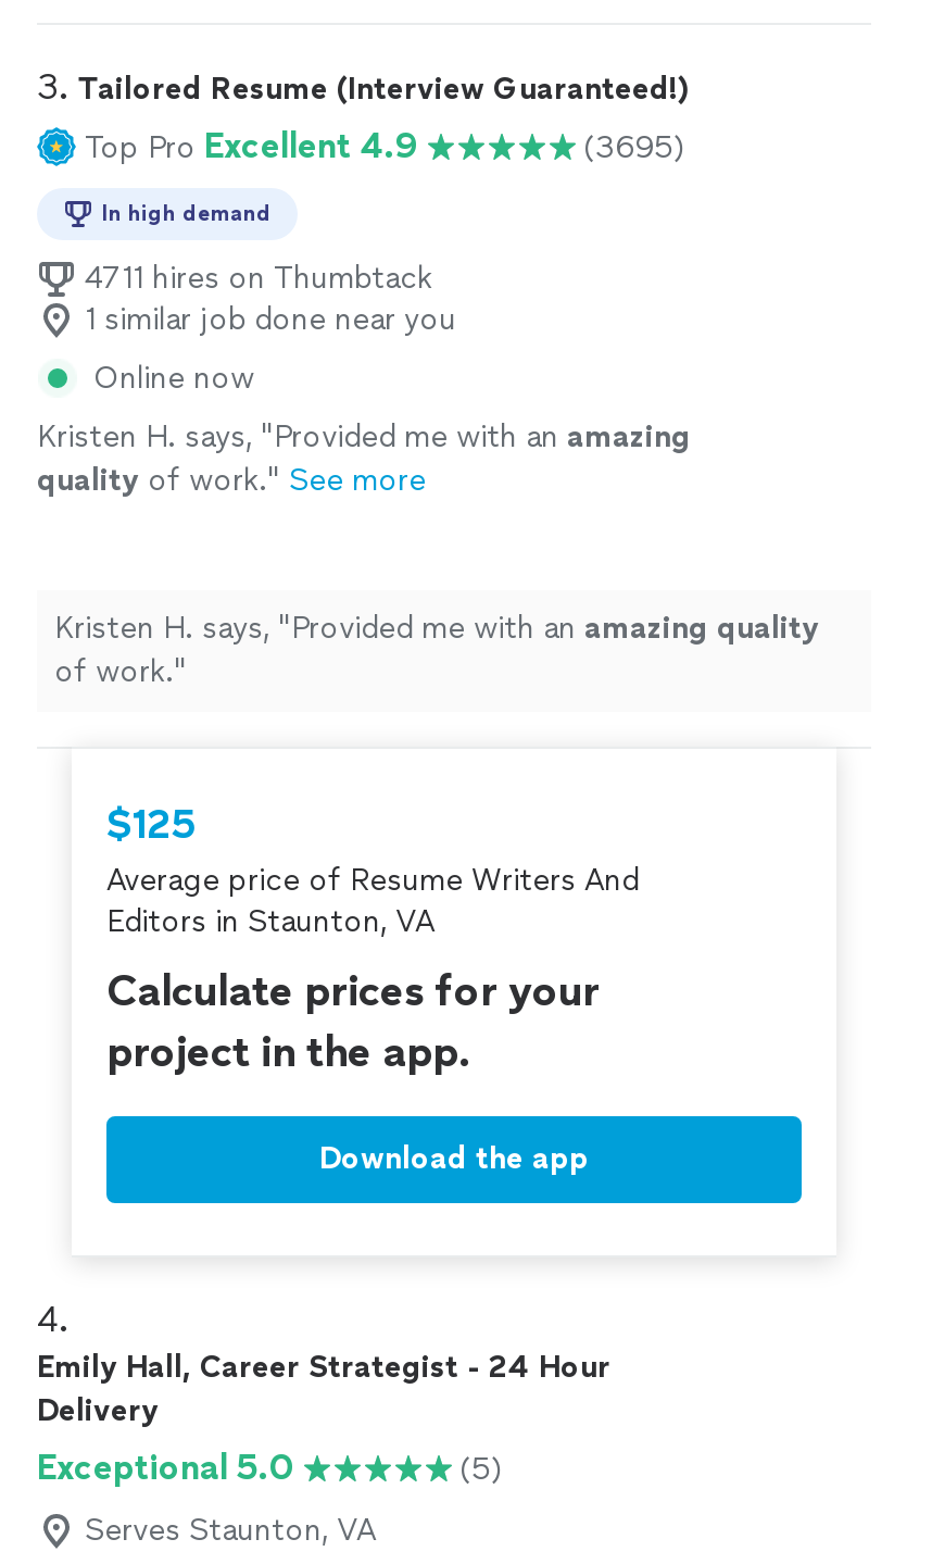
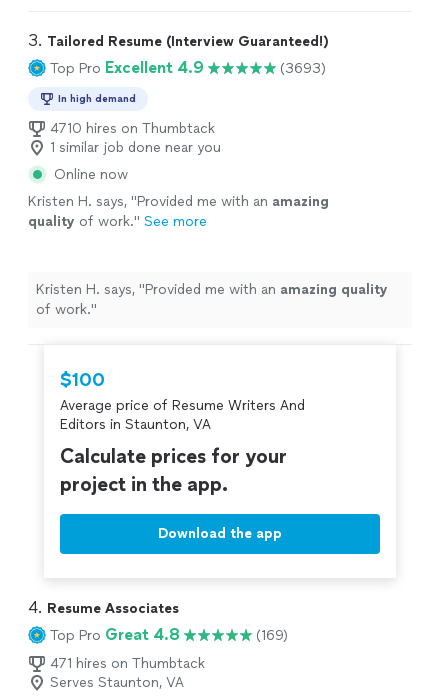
- (3695)
+ (3693)

- 4711 hires on Thumbtack
+ 4710 hires on Thumbtack

- $125
+ $100

- 4.
- Emily Hall, Career Strategist - 24 Hour
- Delivery
- Exceptional 5.0
- (5)
+ 4. Resume Associates
+ Top Pro Great 4.8
+ (169)
+ 471 hires on Thumbtack
